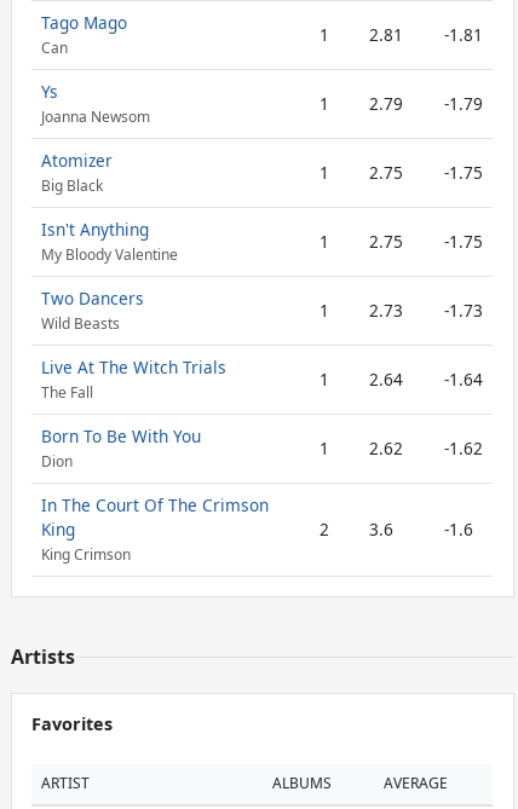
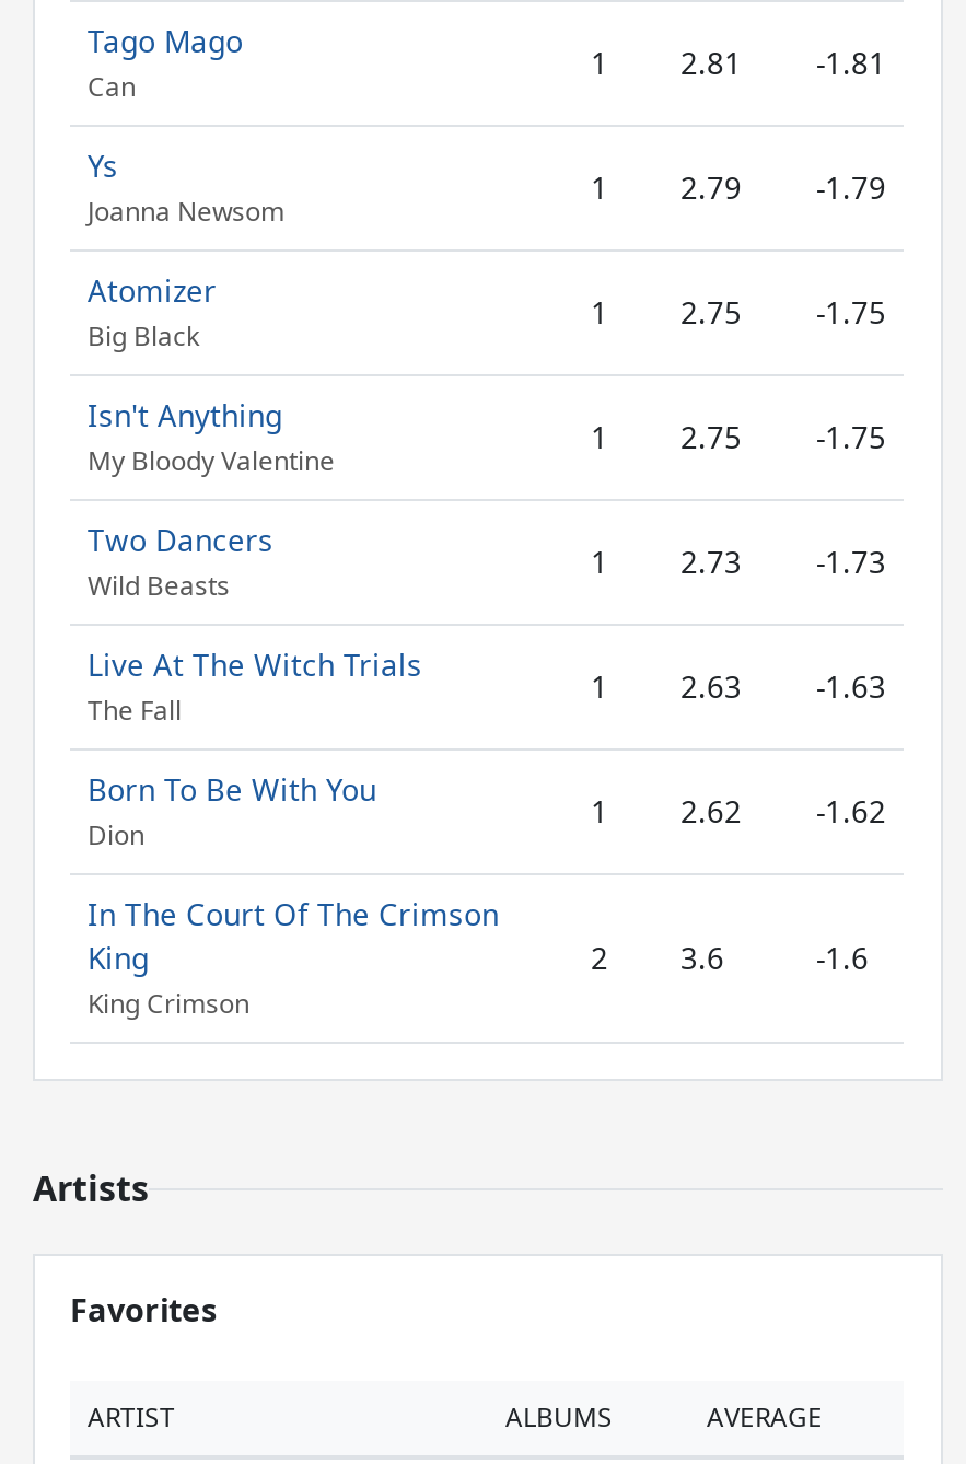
- 2.64
+ 2.63

- -1.64
+ -1.63
